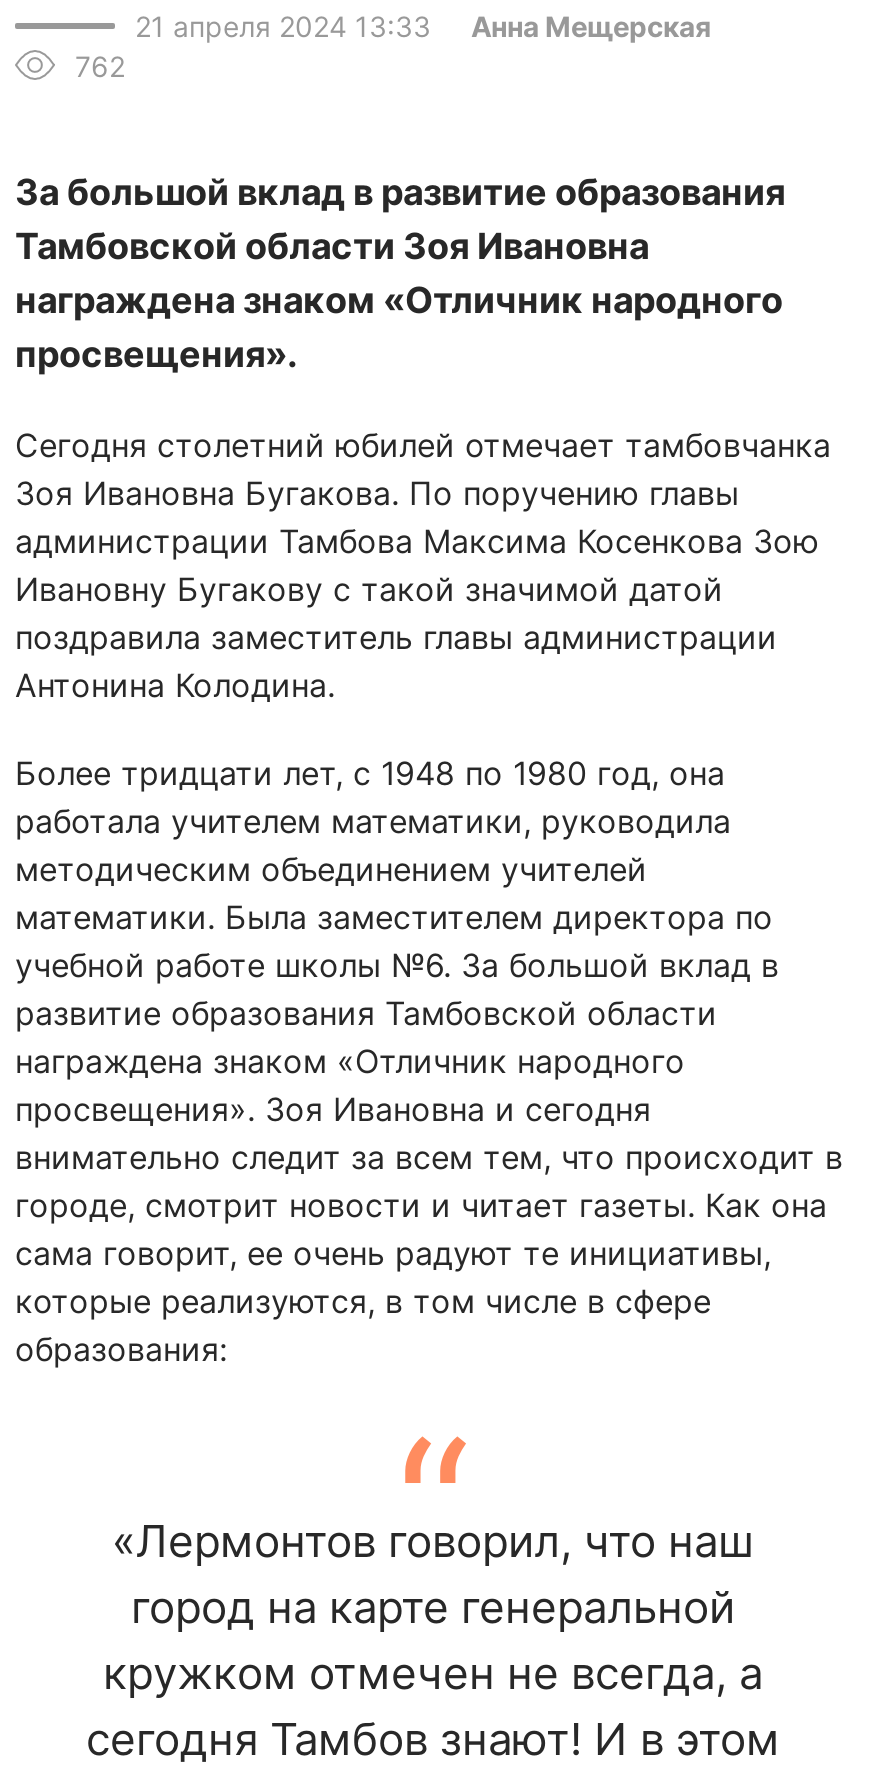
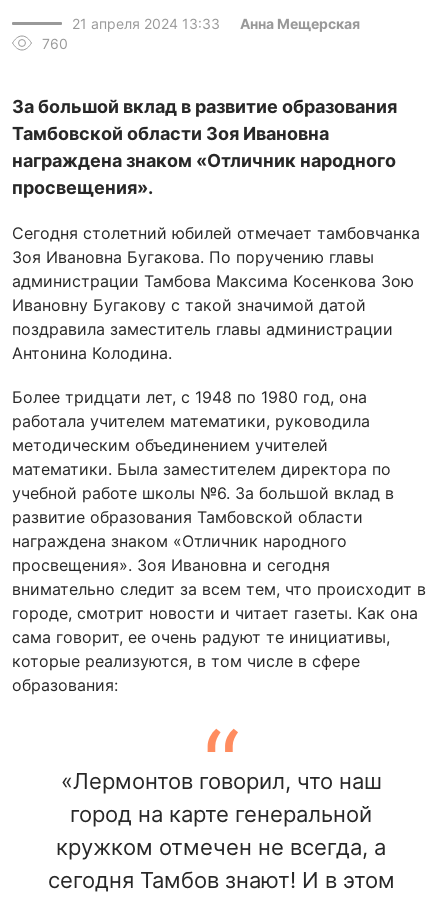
- 762
+ 760
